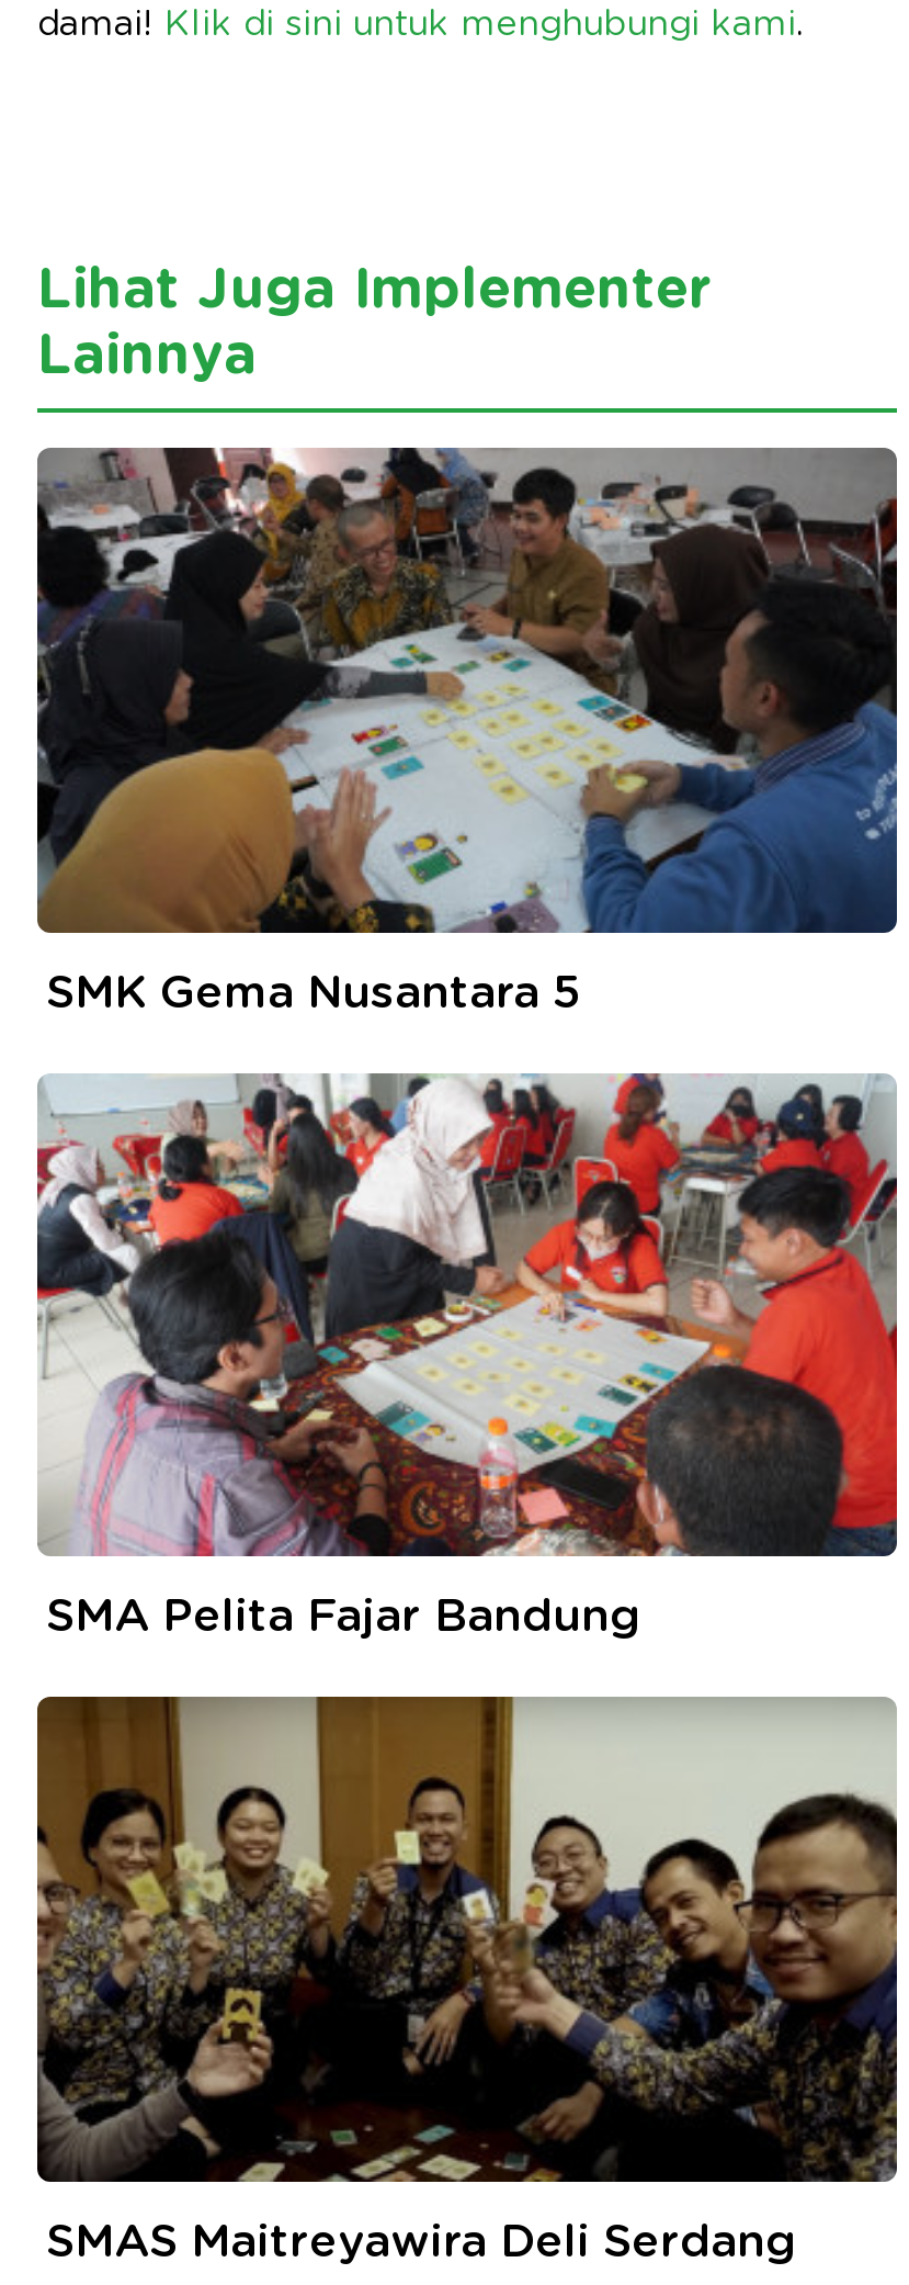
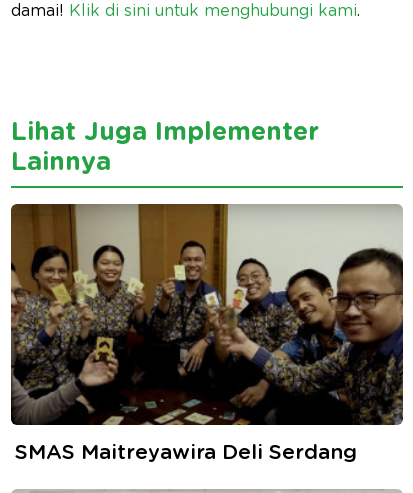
- [image]
- SMK Gema Nusantara 5

- [image]
- SMA Pelita Fajar Bandung
